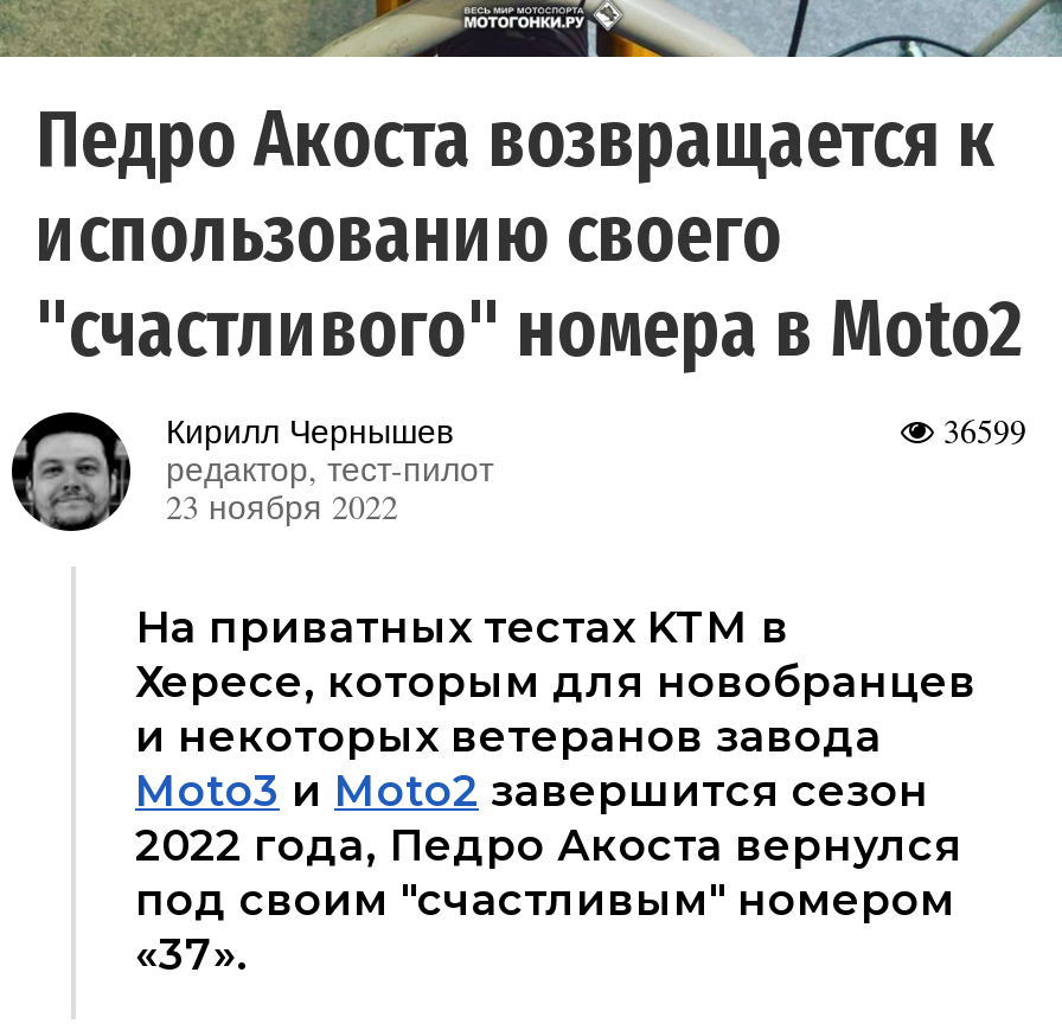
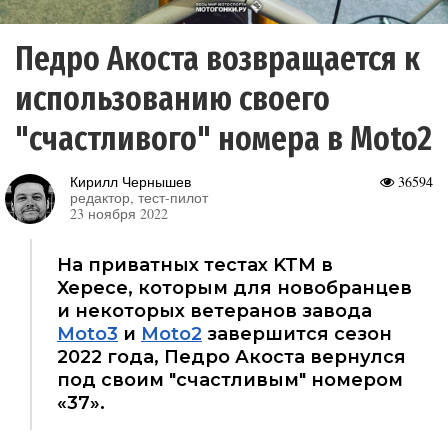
- 36599
+ 36594
